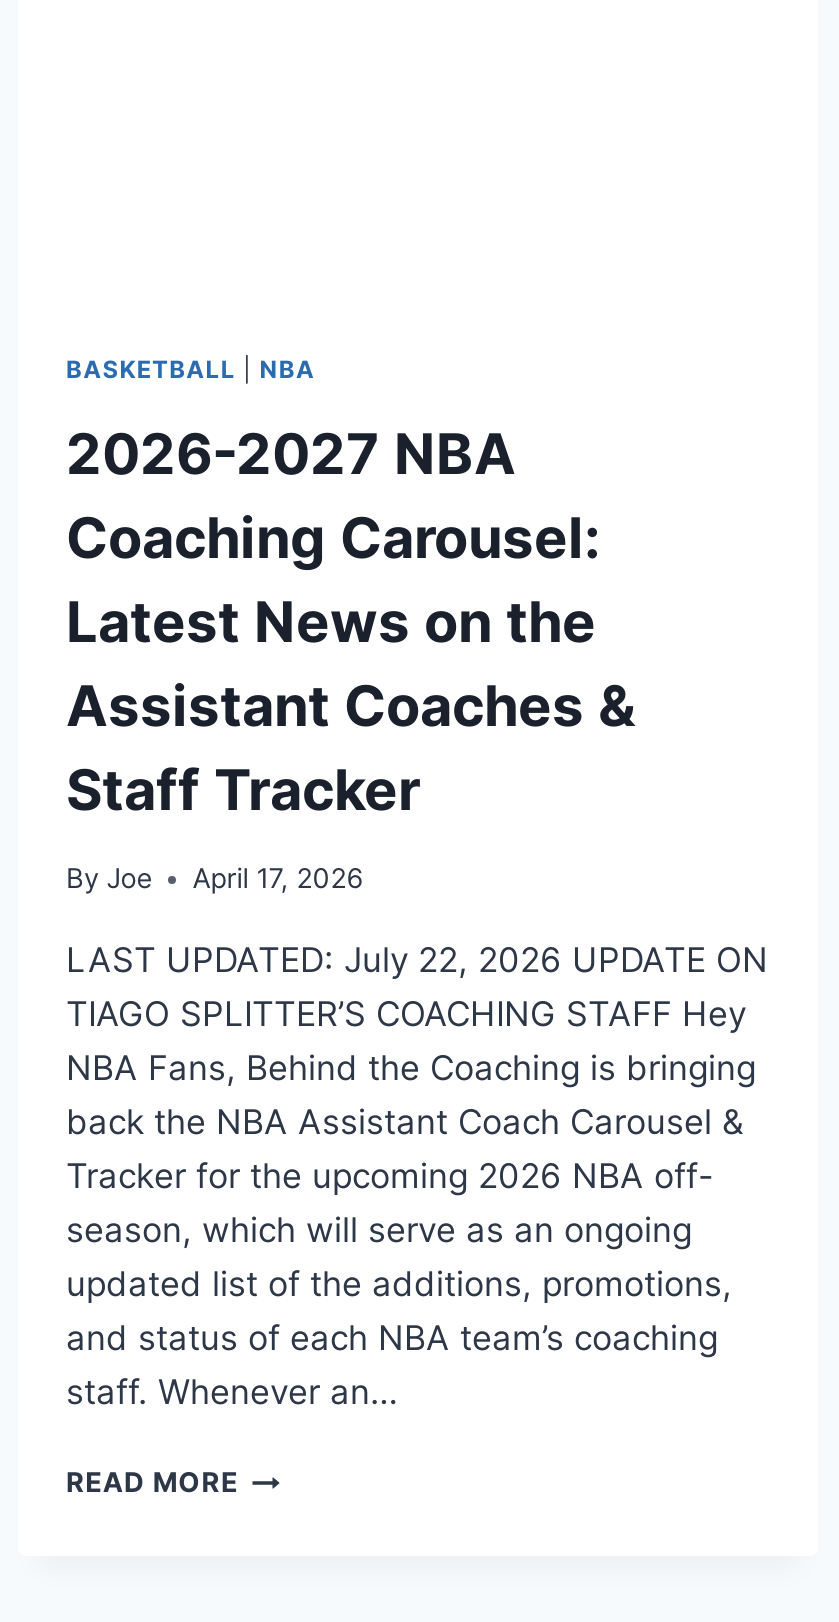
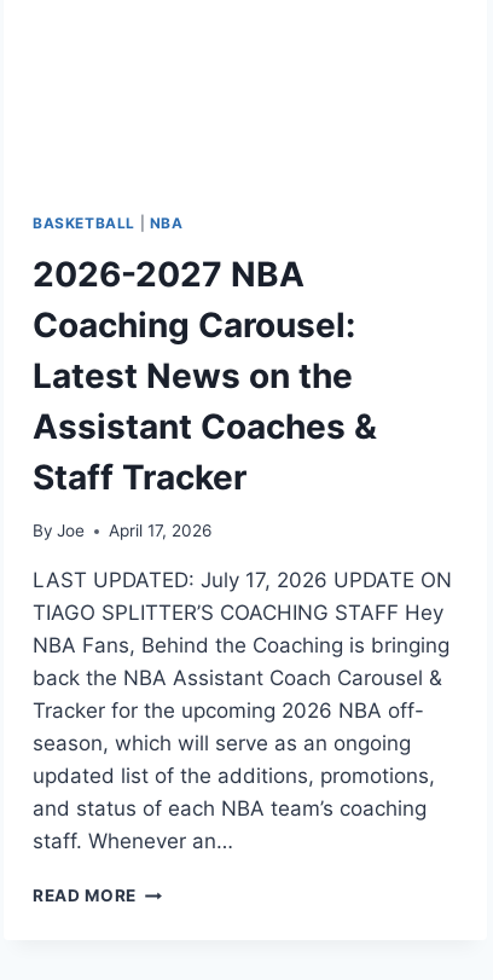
- LAST UPDATED: July 22, 2026 UPDATE ON
+ LAST UPDATED: July 17, 2026 UPDATE ON
